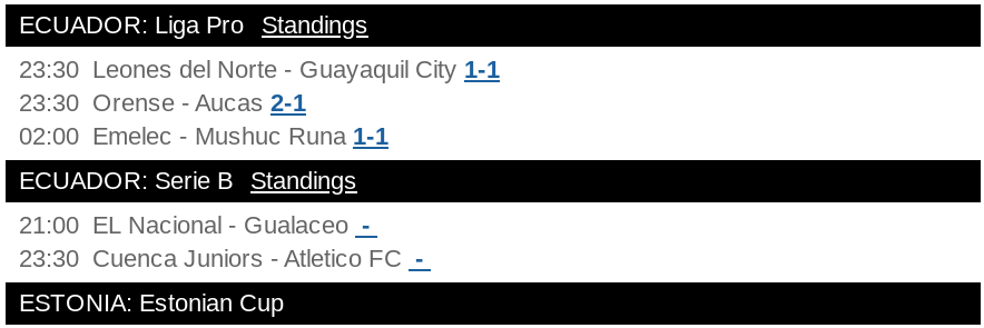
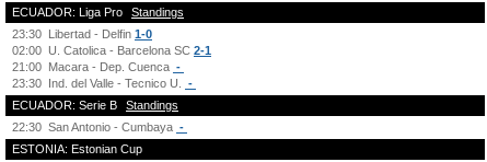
- 23:30 Leones del Norte - Guayaquil City 1-1
- 23:30 Orense - Aucas 2-1
- 02:00 Emelec - Mushuc Runa 1-1
+ 23:30 Libertad - Delfin 1-0
+ 02:00 U. Catolica - Barcelona SC 2-1
+ 21:00 Macara - Dep. Cuenca -
+ 23:30 Ind. del Valle - Tecnico U. -

- 21:00 EL Nacional - Gualaceo -
- 23:30 Cuenca Juniors - Atletico FC -
+ 22:30 San Antonio - Cumbaya -
